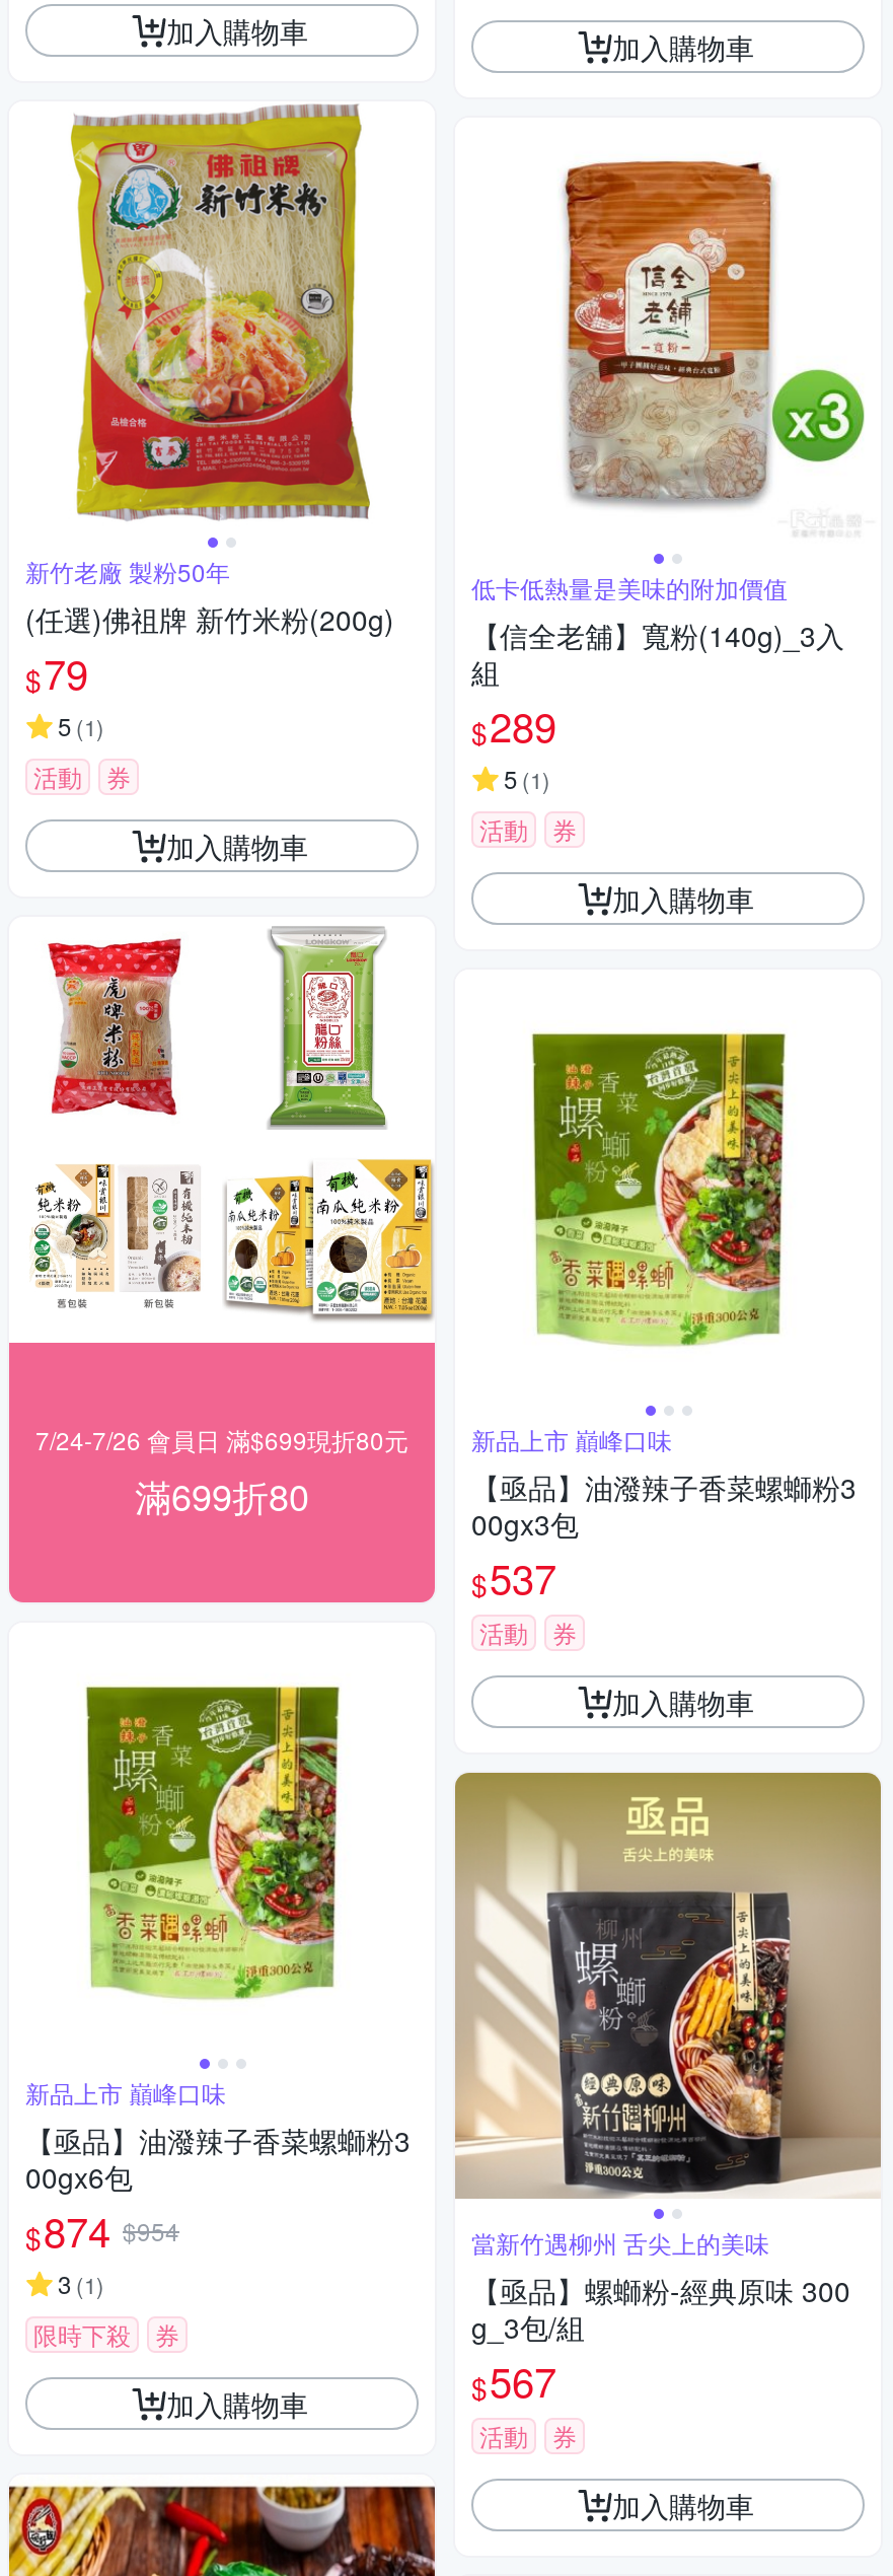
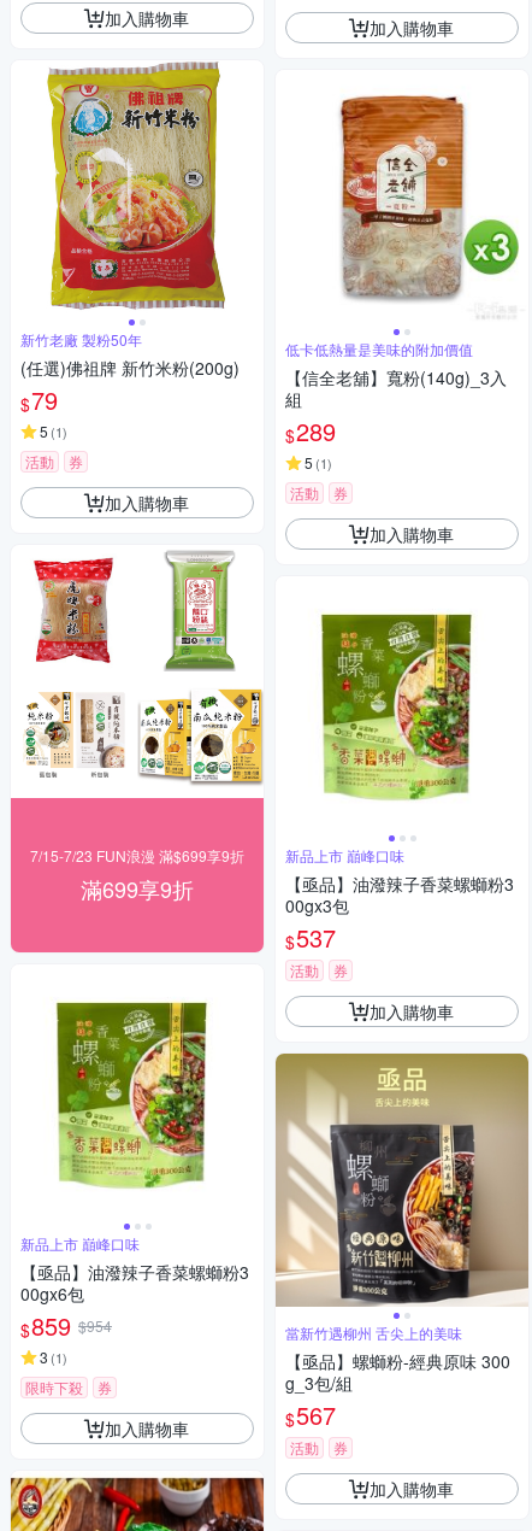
- 7/24-7/26 會員日 滿$699現折80元
- 滿699折80
+ 7/15-7/23 FUN浪漫 滿$699享9折
+ 滿699享9折

- $874 $954
+ $859 $954
